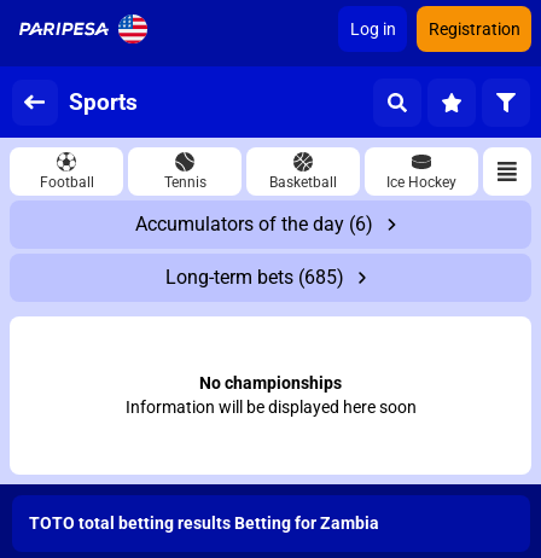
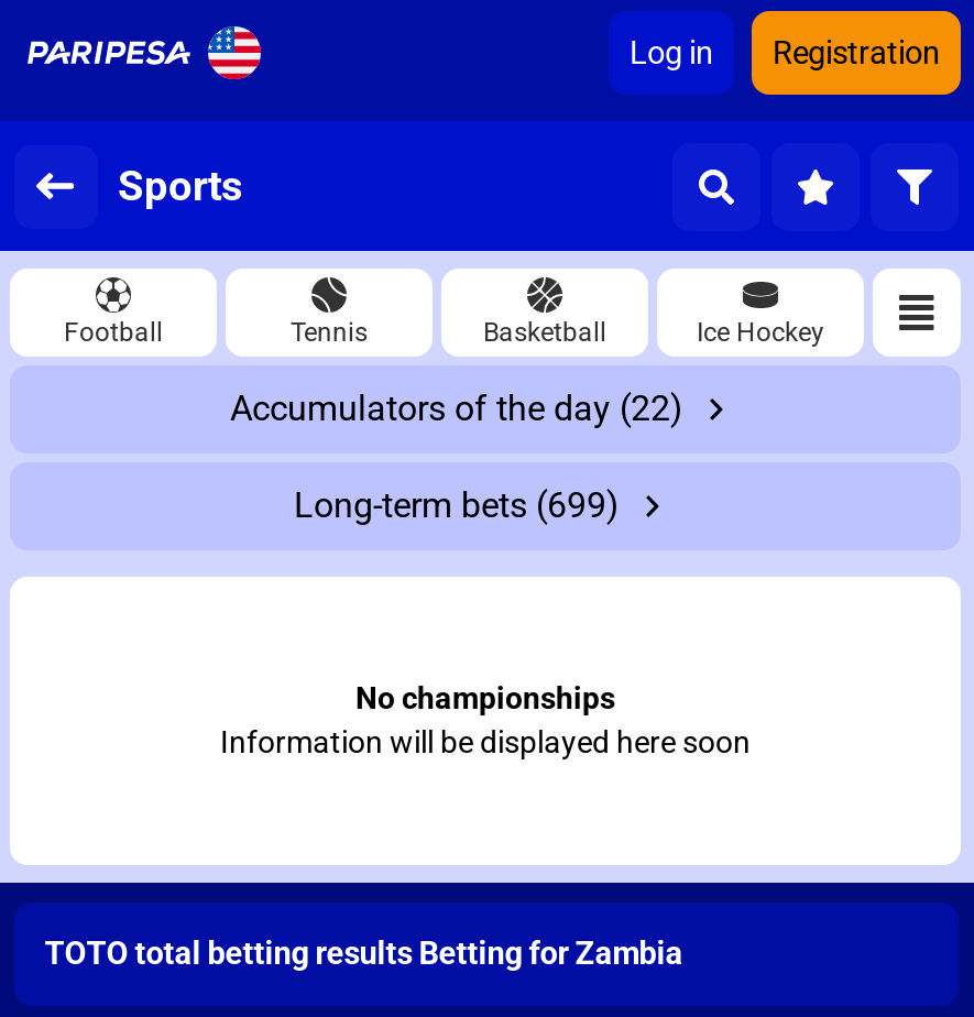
- Accumulators of the day (6)
+ Accumulators of the day (22)

- Long-term bets (685)
+ Long-term bets (699)
